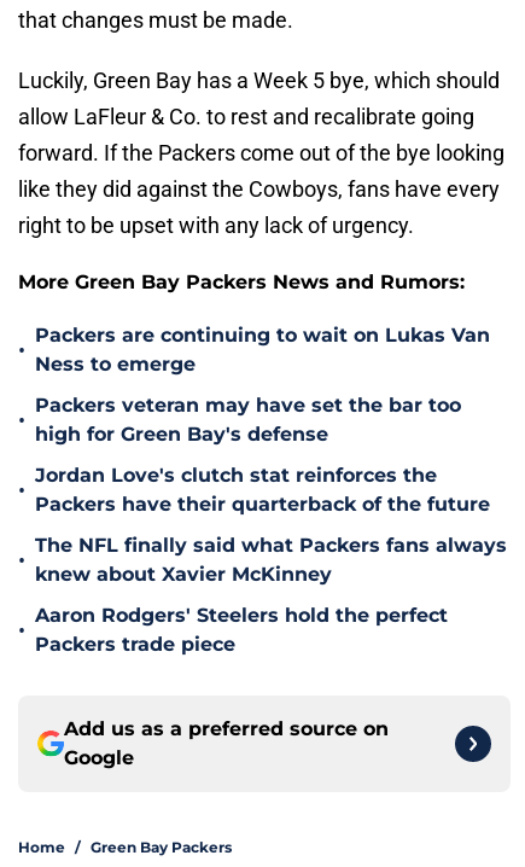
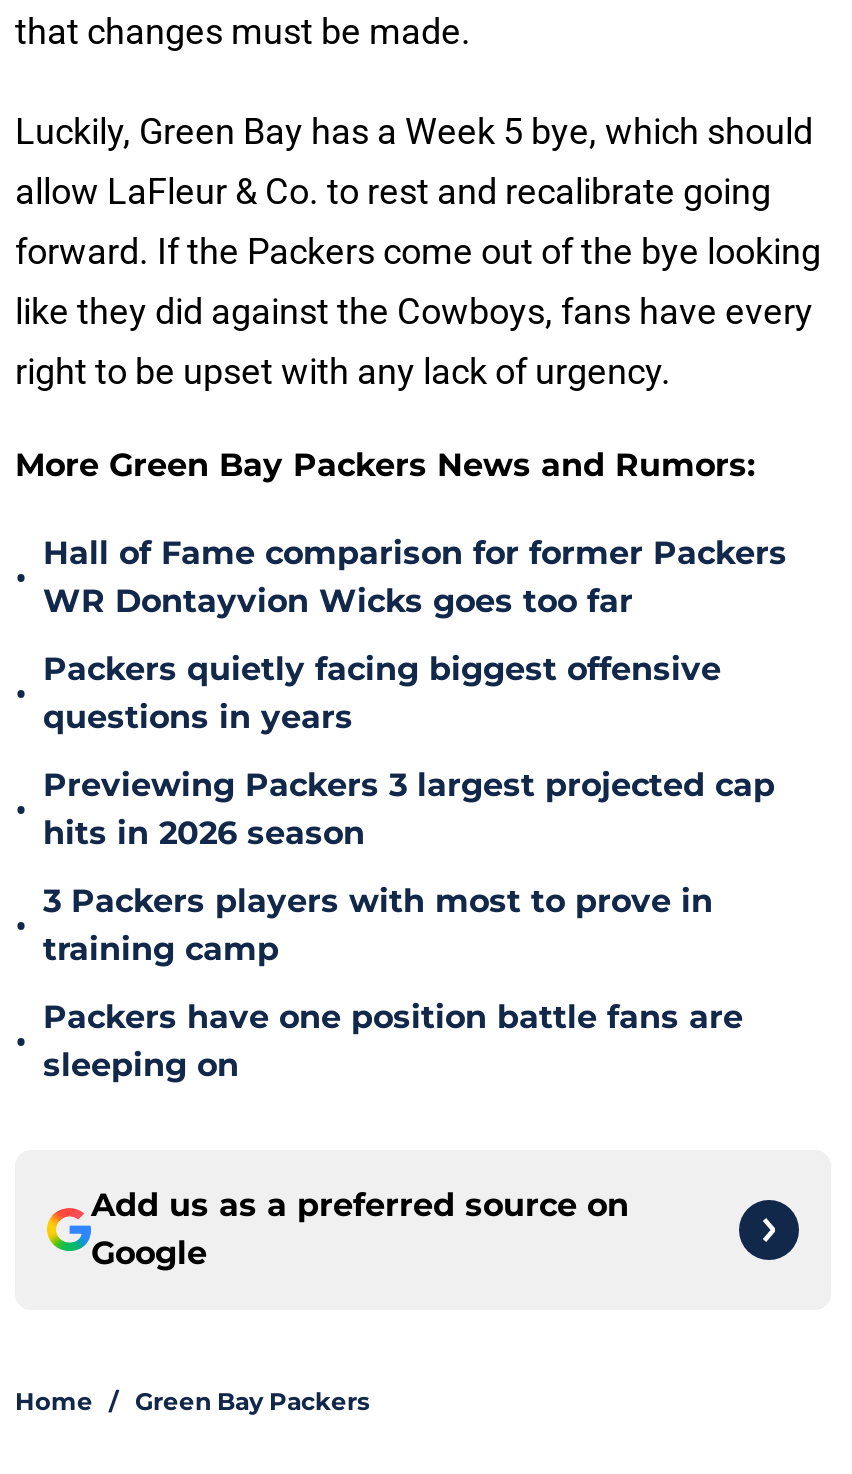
- Packers are continuing to wait on Lukas Van
- Ness to emerge
+ Hall of Fame comparison for former Packers
+ WR Dontayvion Wicks goes too far

- Packers veteran may have set the bar too
- high for Green Bay's defense
+ Packers quietly facing biggest offensive
+ questions in years

- Jordan Love's clutch stat reinforces the
- Packers have their quarterback of the future
+ Previewing Packers 3 largest projected cap
+ hits in 2026 season

- The NFL finally said what Packers fans always
- knew about Xavier McKinney
+ 3 Packers players with most to prove in
+ training camp

- Aaron Rodgers' Steelers hold the perfect
- Packers trade piece
+ Packers have one position battle fans are
+ sleeping on
